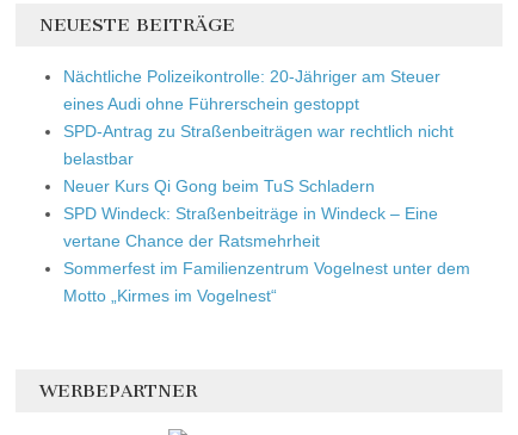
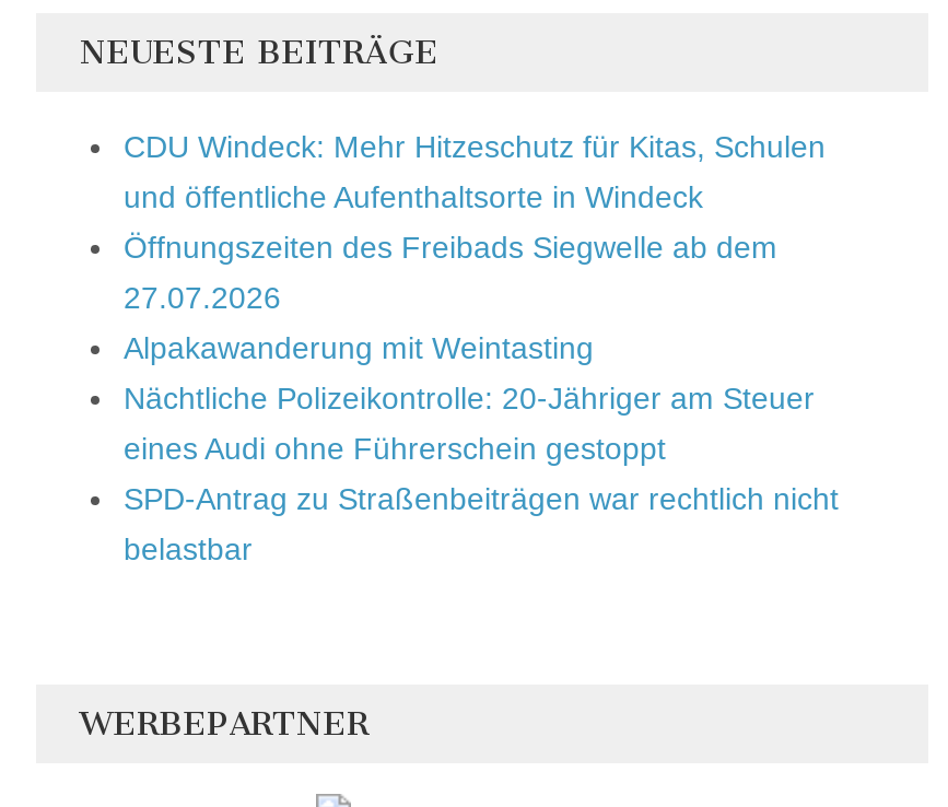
+ CDU Windeck: Mehr Hitzeschutz für Kitas, Schulen
+ und öffentliche Aufenthaltsorte in Windeck
+ Öffnungszeiten des Freibads Siegwelle ab dem
+ 27.07.2026
+ Alpakawanderung mit Weintasting

moved down: Nächtliche Polizeikontrolle: 20-Jähriger am Steuer | eines Audi ohne Führerschein gestoppt | SPD-Antrag zu Straßenbeiträgen war rechtlich nicht | belastbar

- Neuer Kurs Qi Gong beim TuS Schladern
- SPD Windeck: Straßenbeiträge in Windeck – Eine
- vertane Chance der Ratsmehrheit
- Sommerfest im Familienzentrum Vogelnest unter dem
- Motto „Kirmes im Vogelnest“
